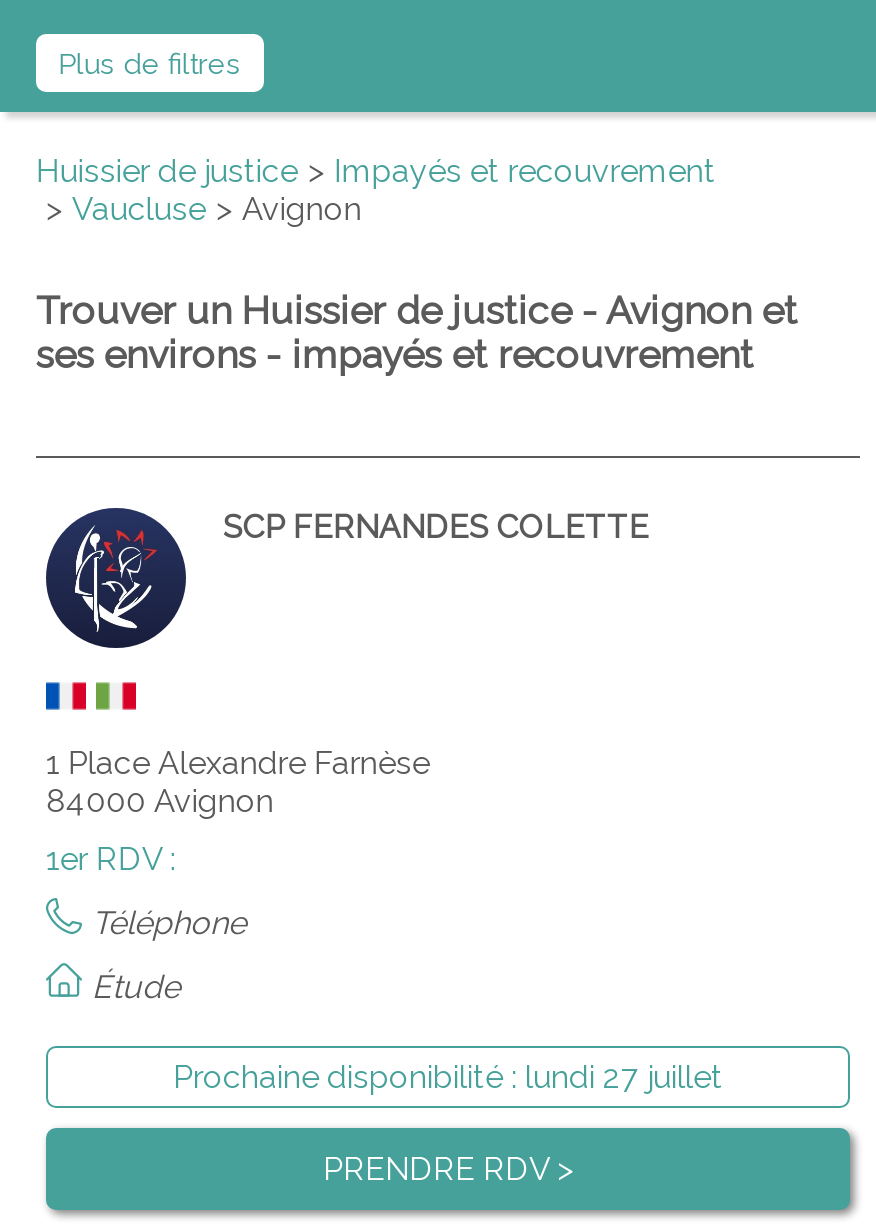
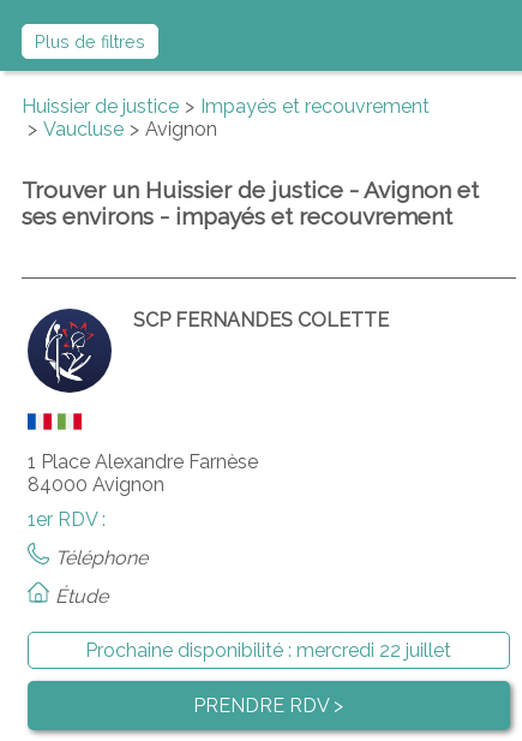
- Prochaine disponibilité : lundi 27 juillet
+ Prochaine disponibilité : mercredi 22 juillet
